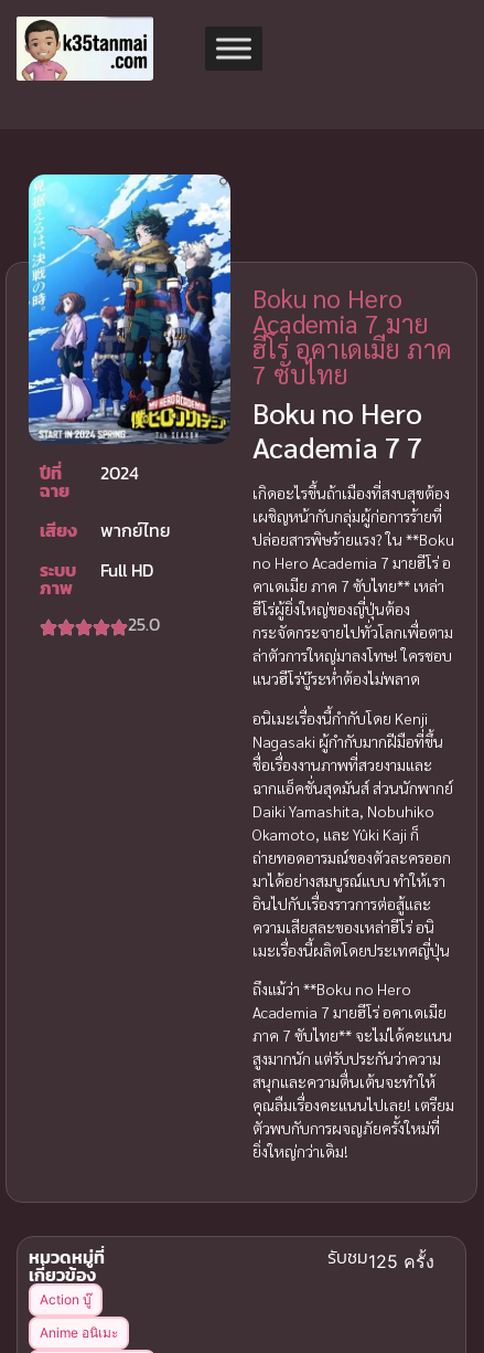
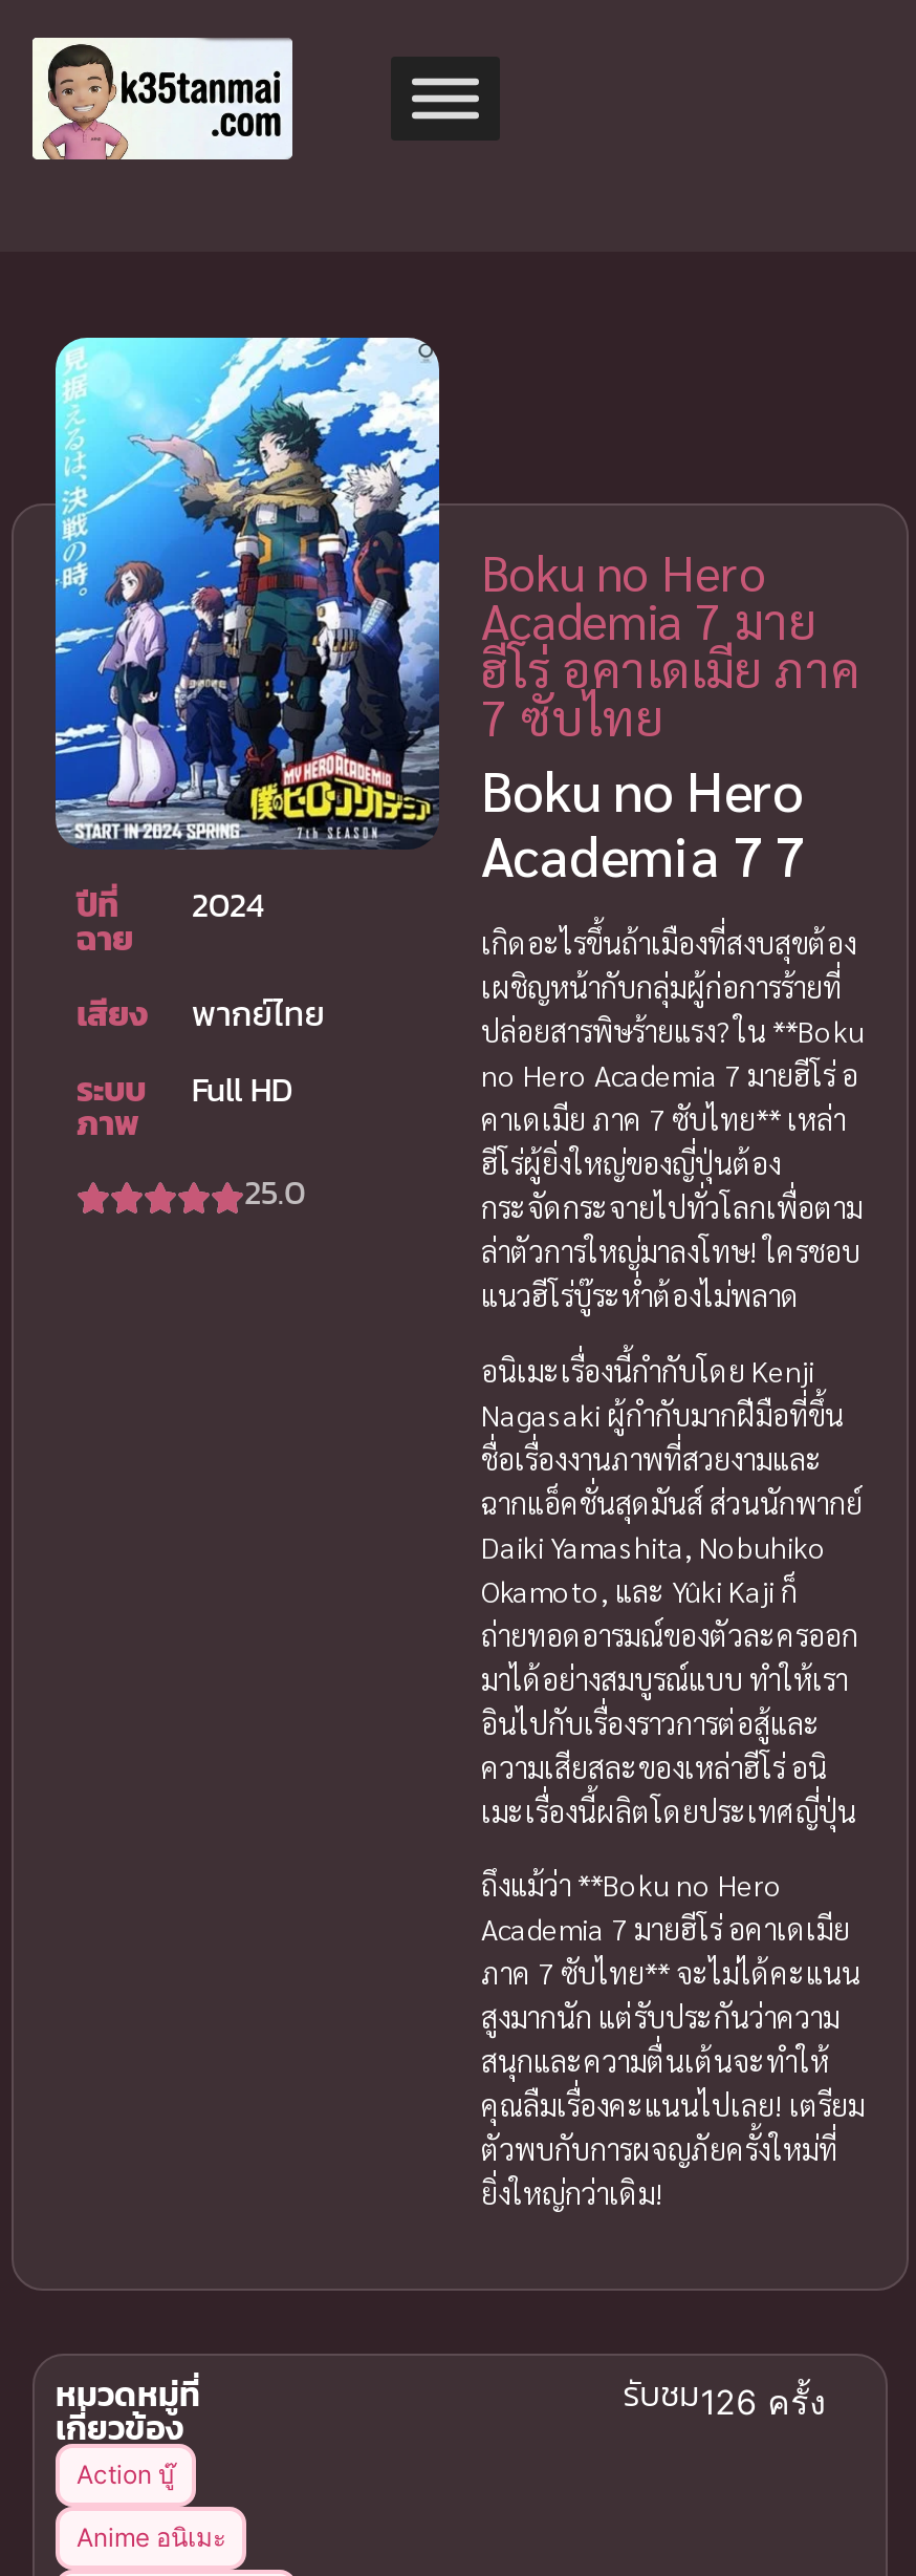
- รับชม125 ครั้ง
+ รับชม126 ครั้ง
